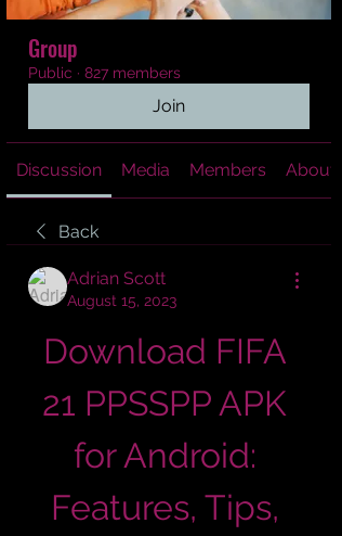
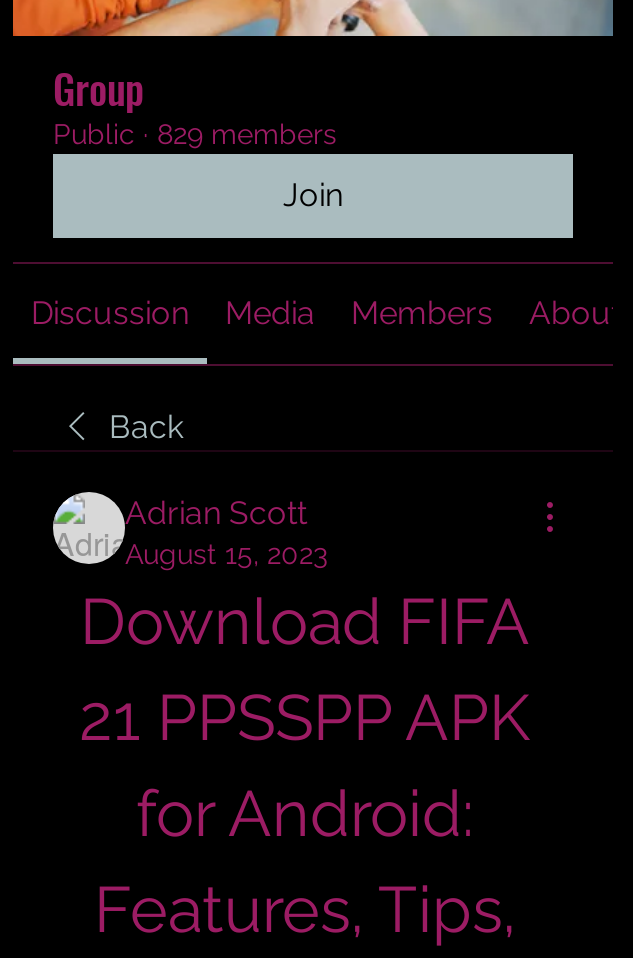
- Public · 827 members
+ Public · 829 members
